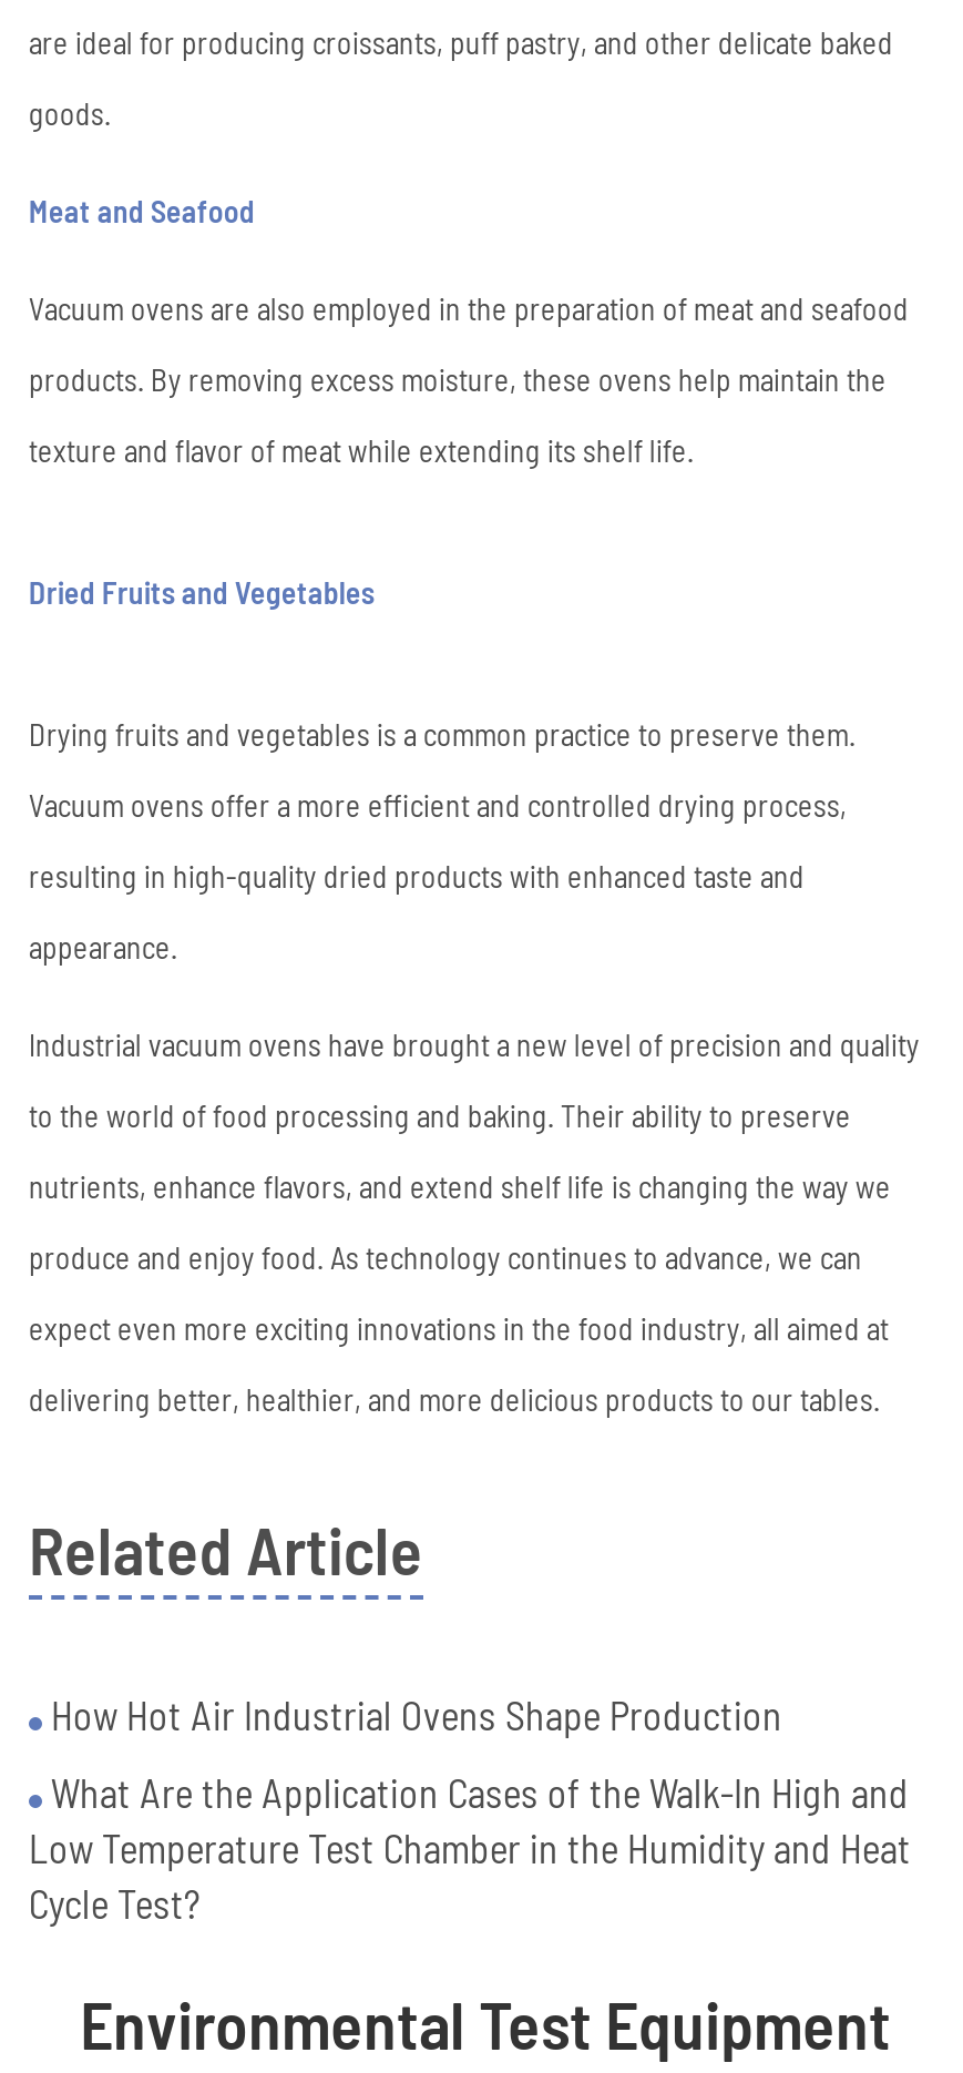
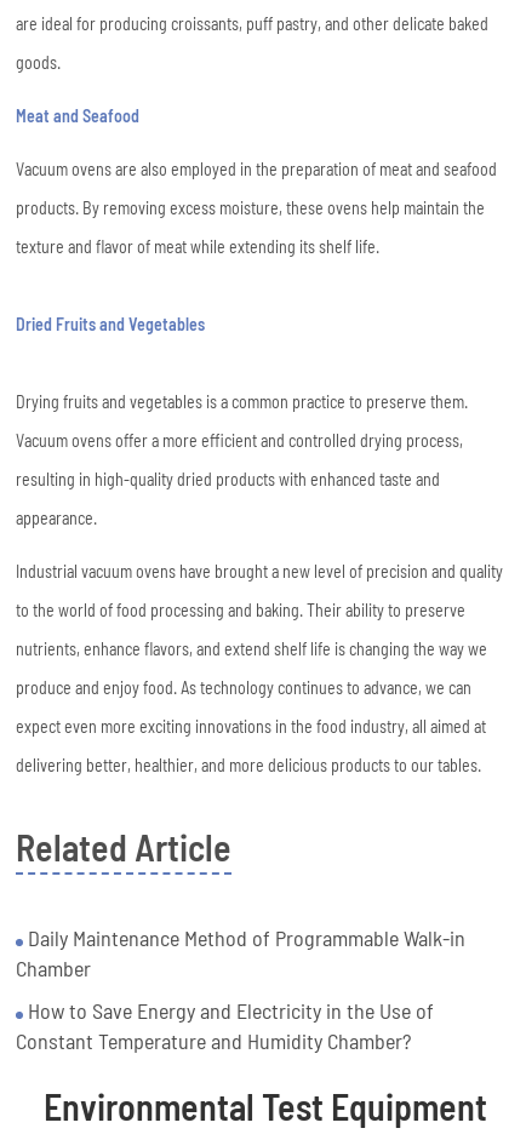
- How Hot Air Industrial Ovens Shape Production
+ Daily Maintenance Method of Programmable Walk-in
+ Chamber

- What Are the Application Cases of the Walk-In High and
- Low Temperature Test Chamber in the Humidity and Heat
- Cycle Test?
+ How to Save Energy and Electricity in the Use of
+ Constant Temperature and Humidity Chamber?
